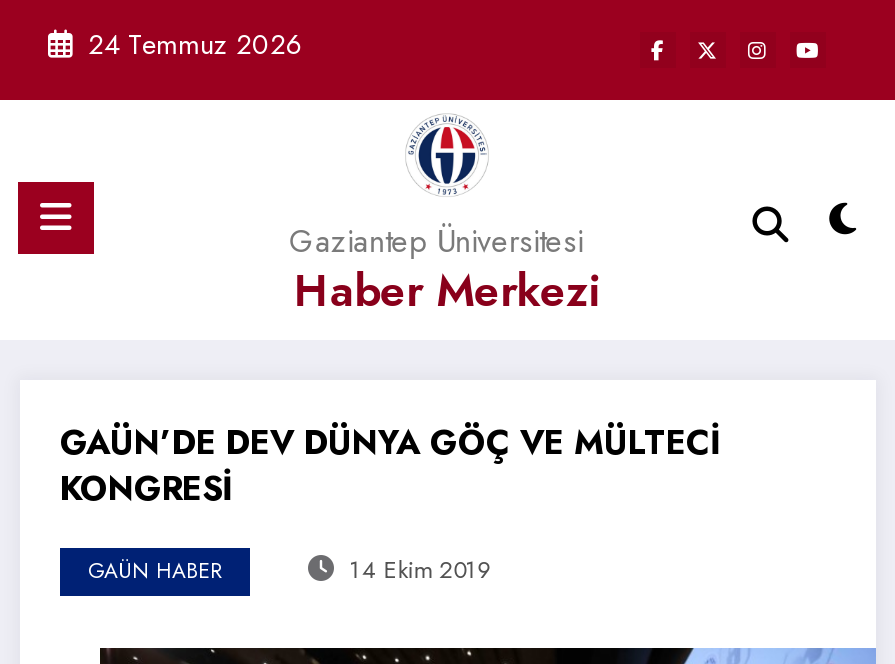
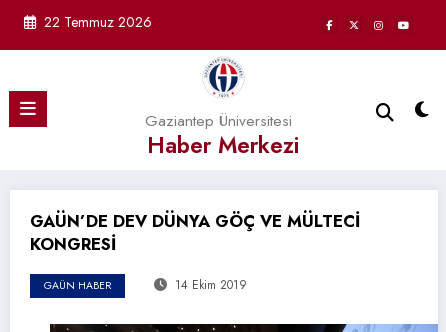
- 24 Temmuz 2026
+ 22 Temmuz 2026
